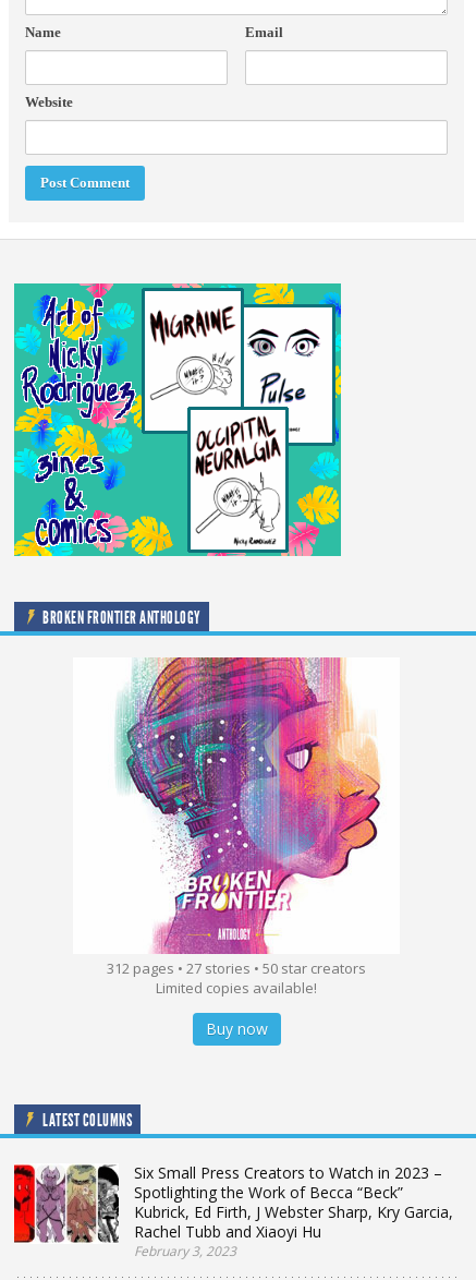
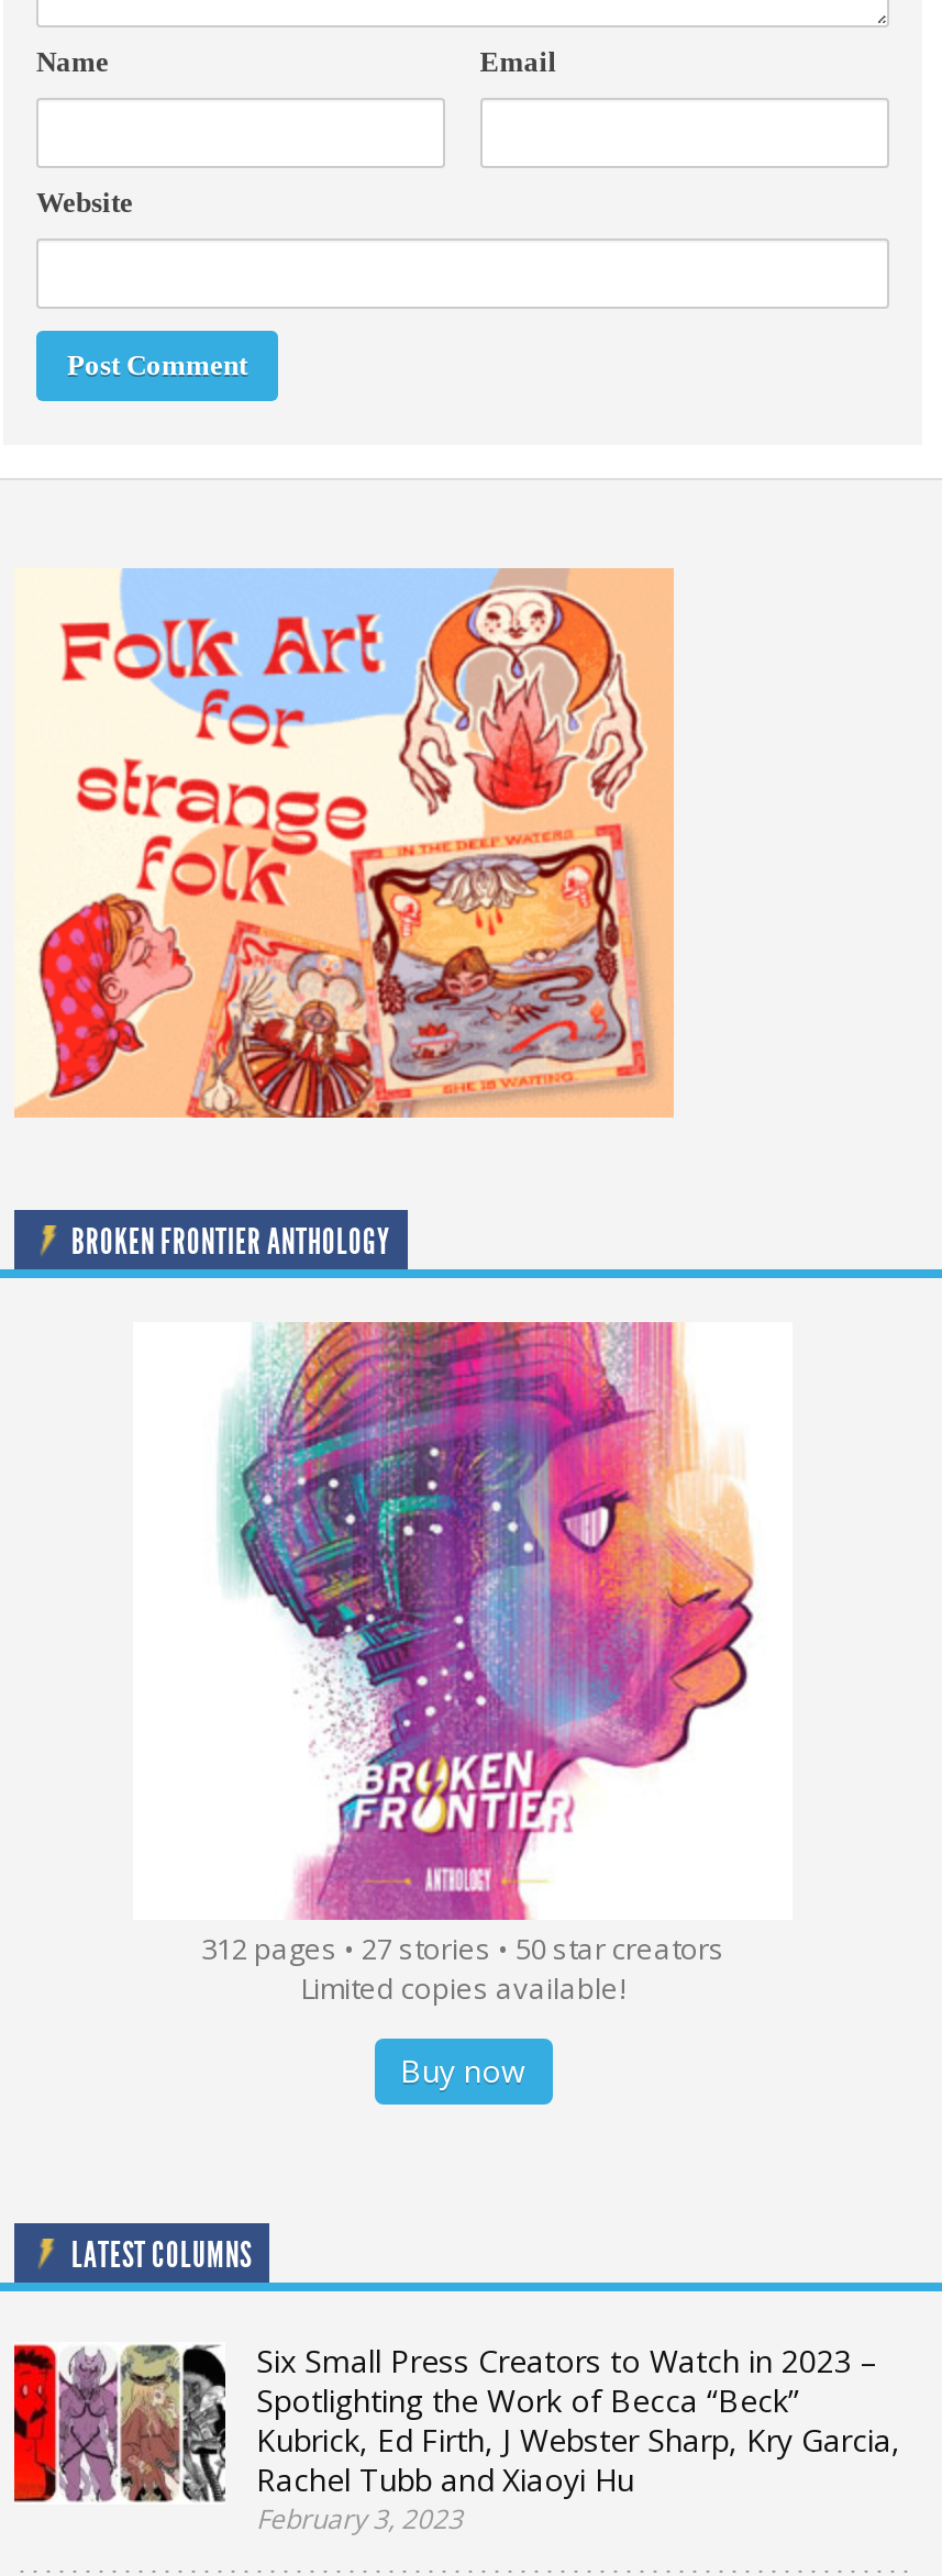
- [image]
+ [image]
